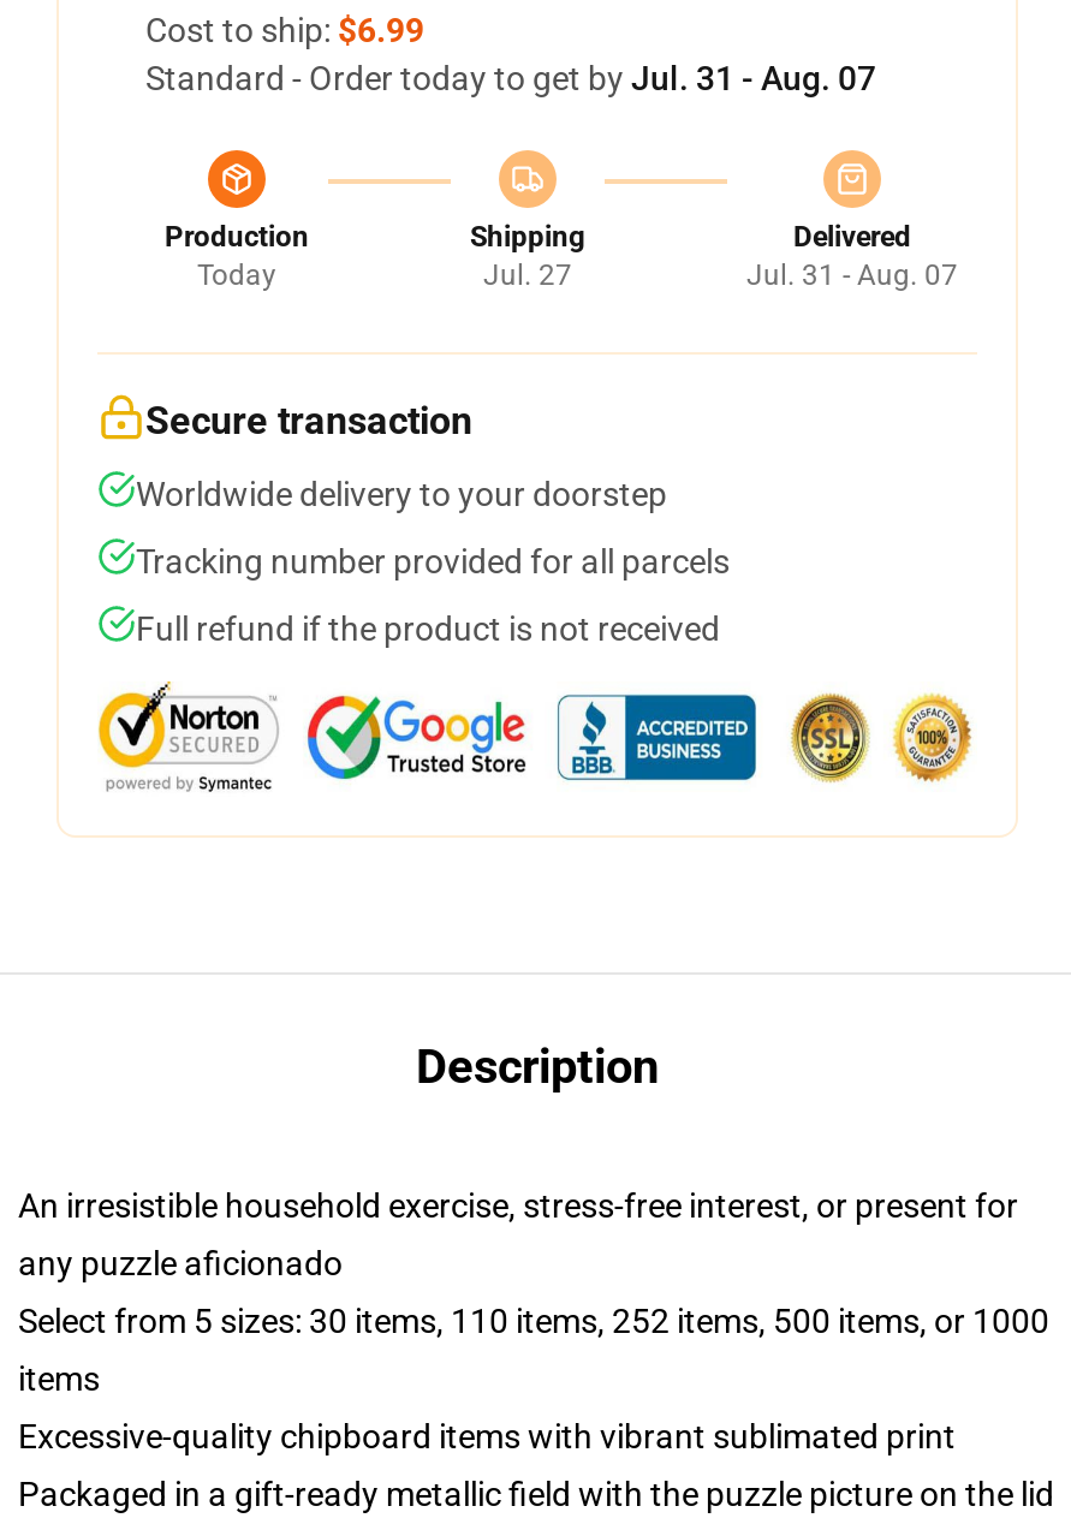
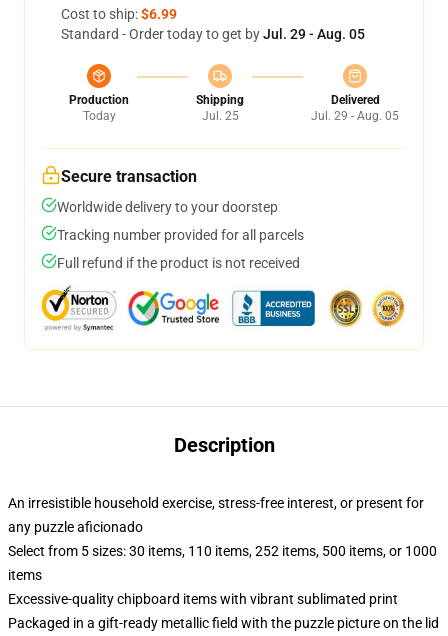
- Standard - Order today to get by Jul. 31 - Aug. 07
+ Standard - Order today to get by Jul. 29 - Aug. 05

- Jul. 27
+ Jul. 25

- Jul. 31 - Aug. 07
+ Jul. 29 - Aug. 05
